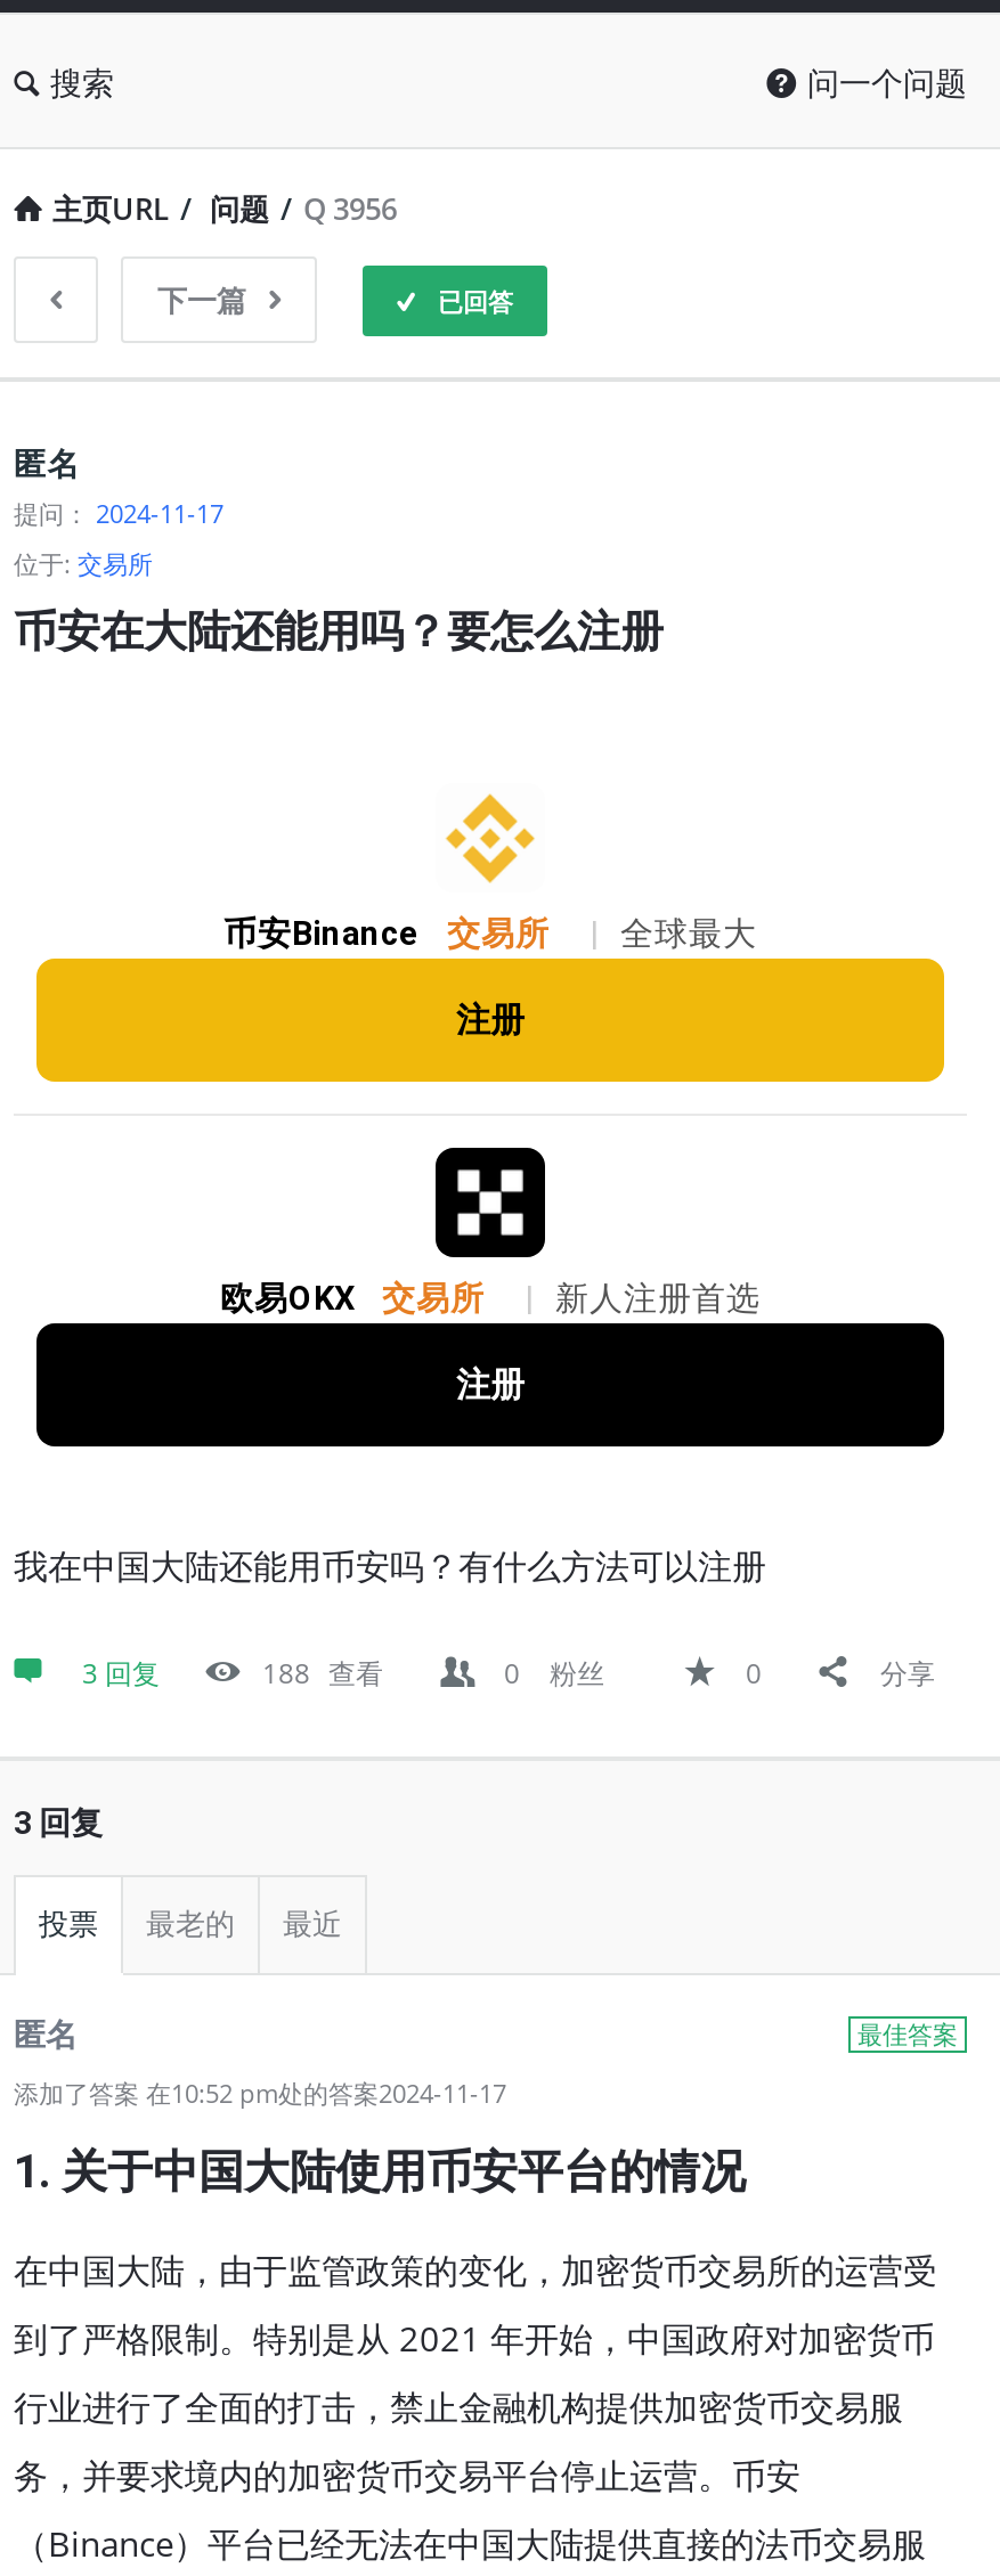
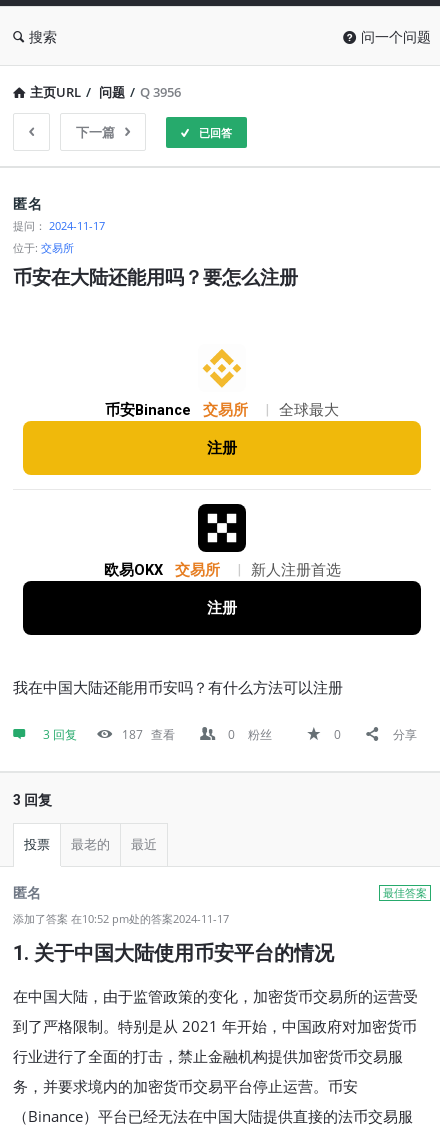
- 188 查看
+ 187 查看
